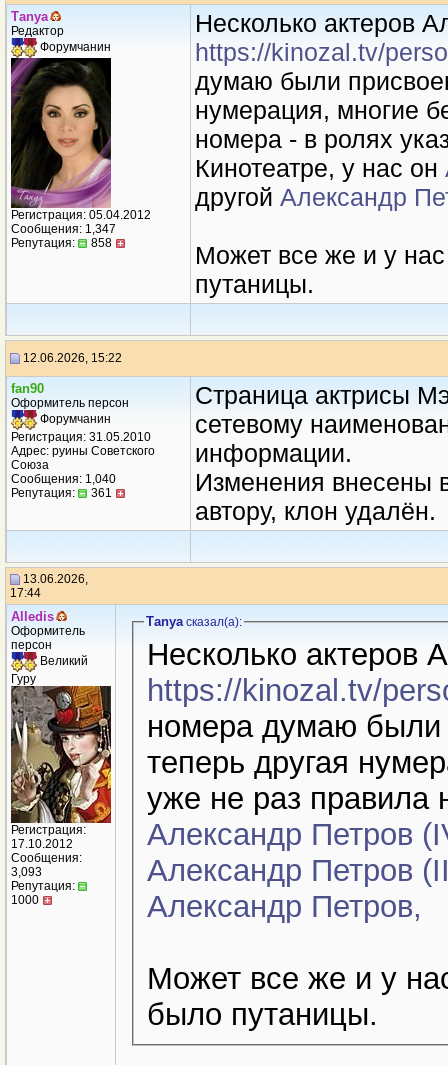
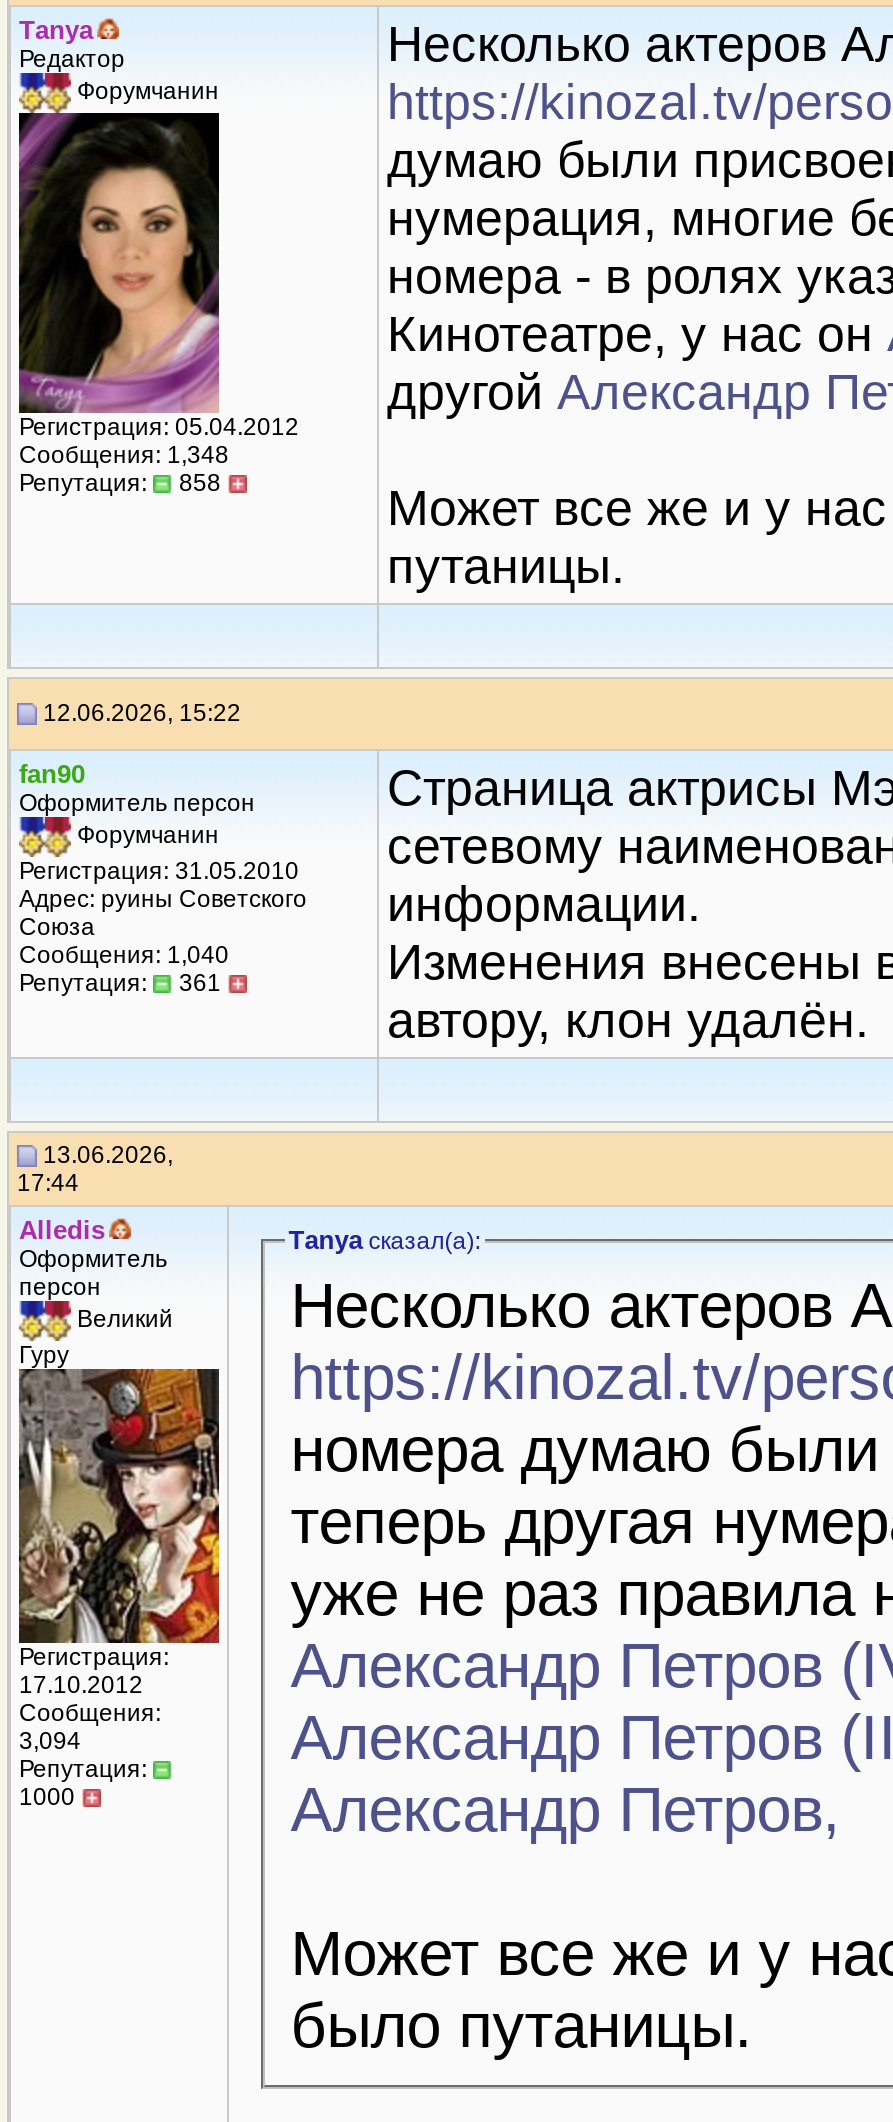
- Сообщения: 1,347
+ Сообщения: 1,348

- 3,093
+ 3,094
